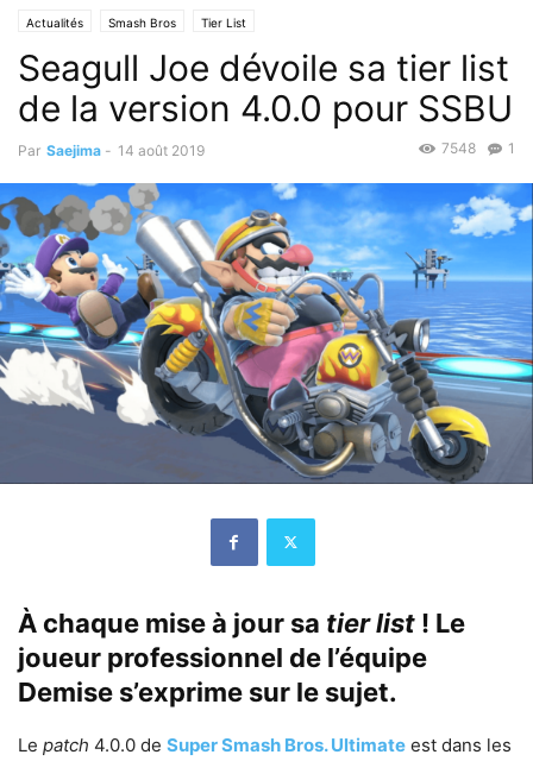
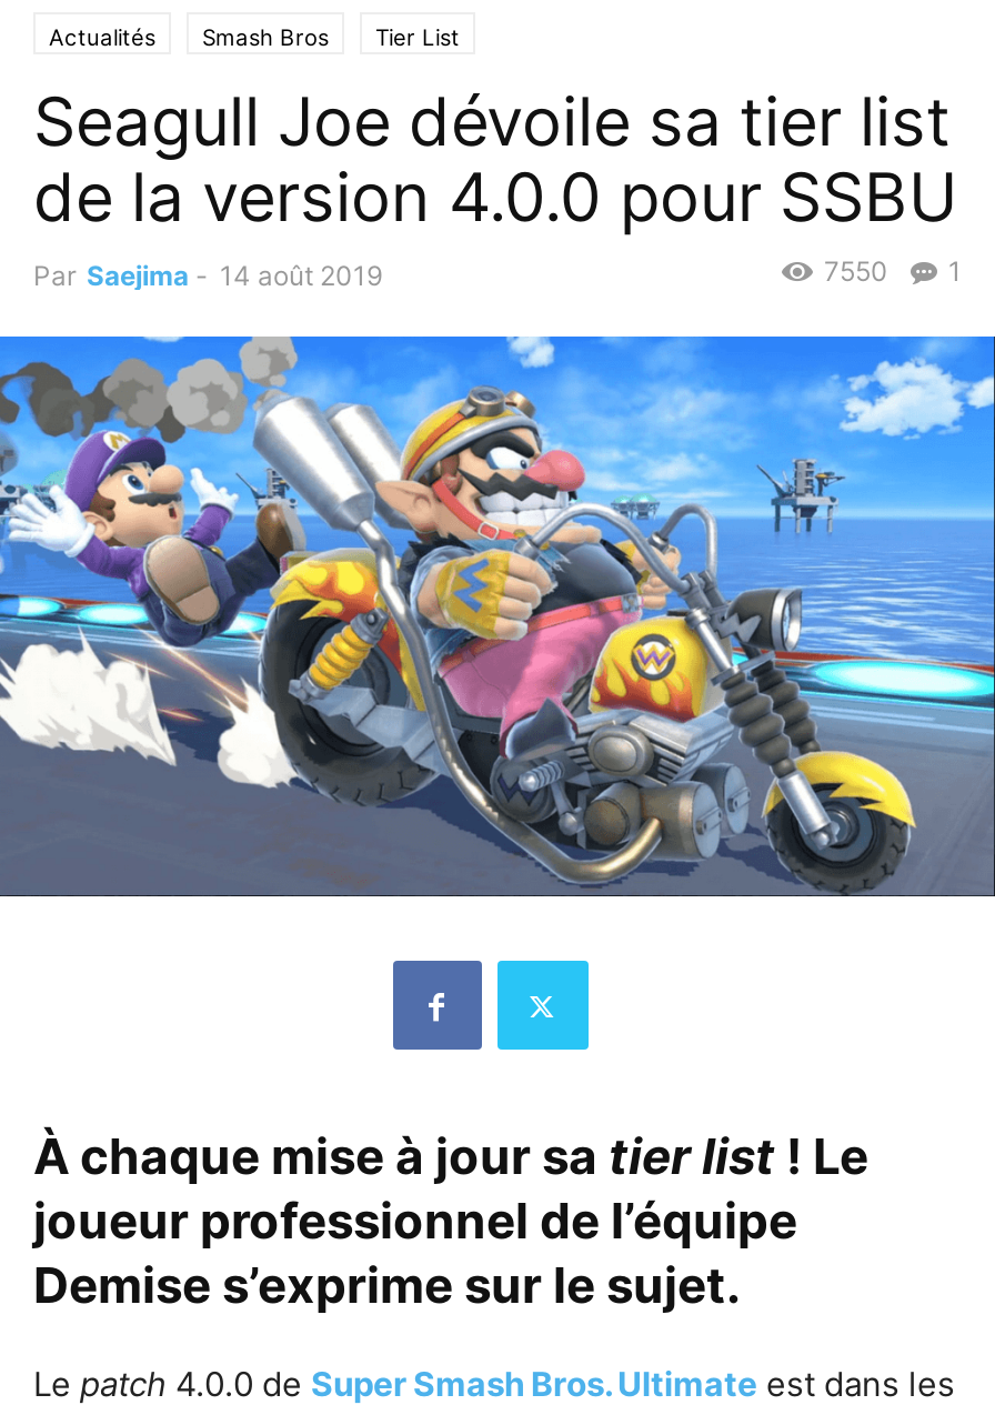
- 7548 1
+ 7550 1
